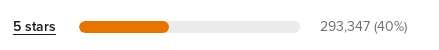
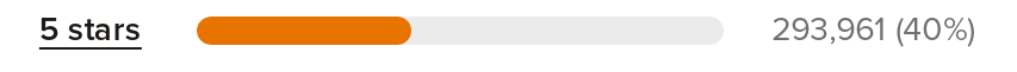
- 293,347 (40%)
+ 293,961 (40%)
